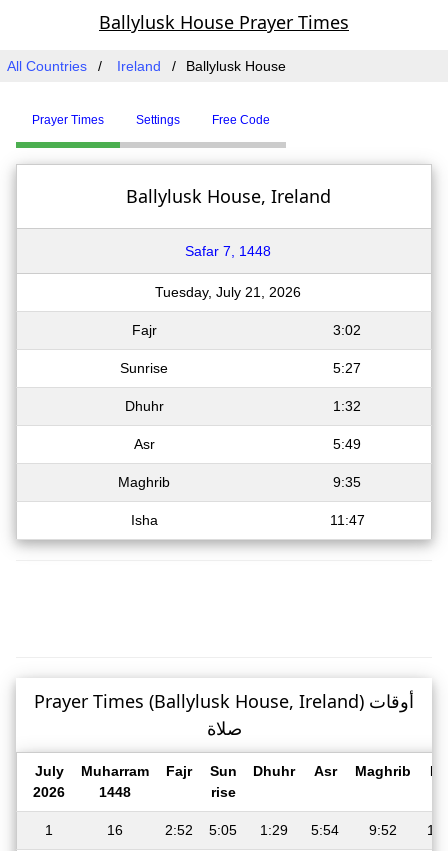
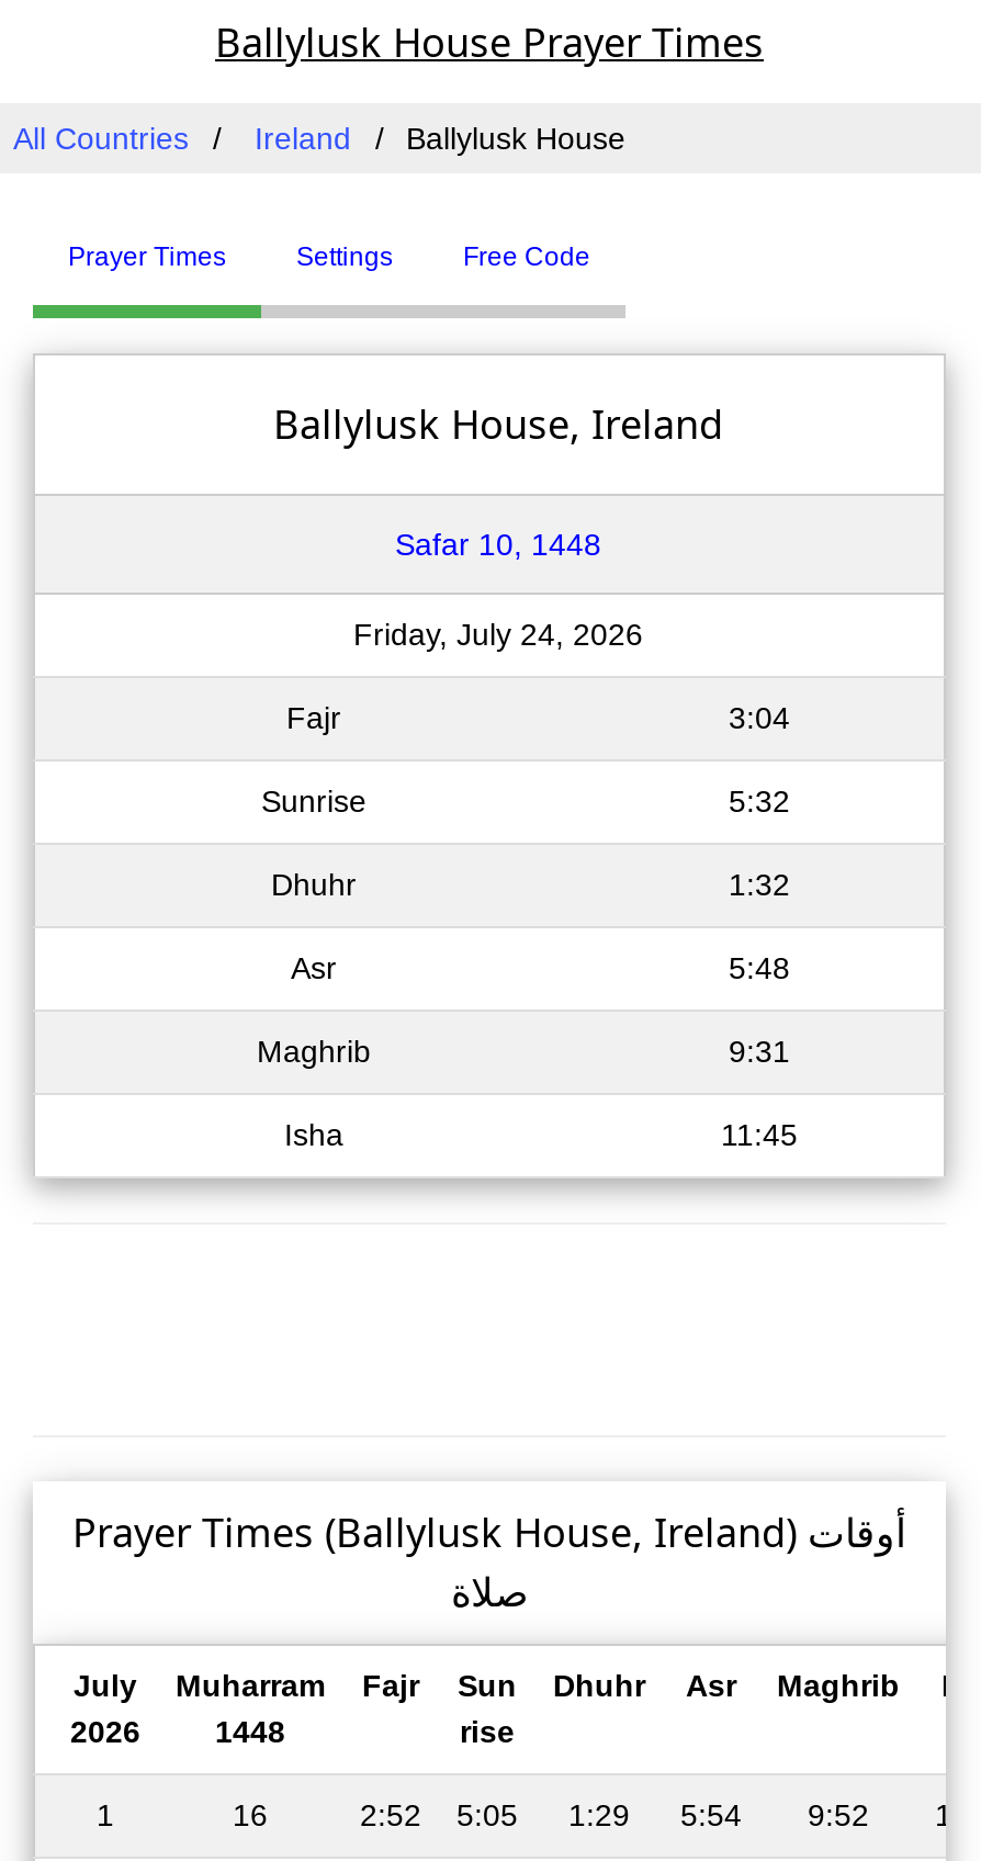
- Safar 7, 1448
+ Safar 10, 1448

- Tuesday, July 21, 2026
+ Friday, July 24, 2026

- 3:02
+ 3:04

- 5:27
+ 5:32

- 5:49
+ 5:48

- 9:35
+ 9:31

- 11:47
+ 11:45
